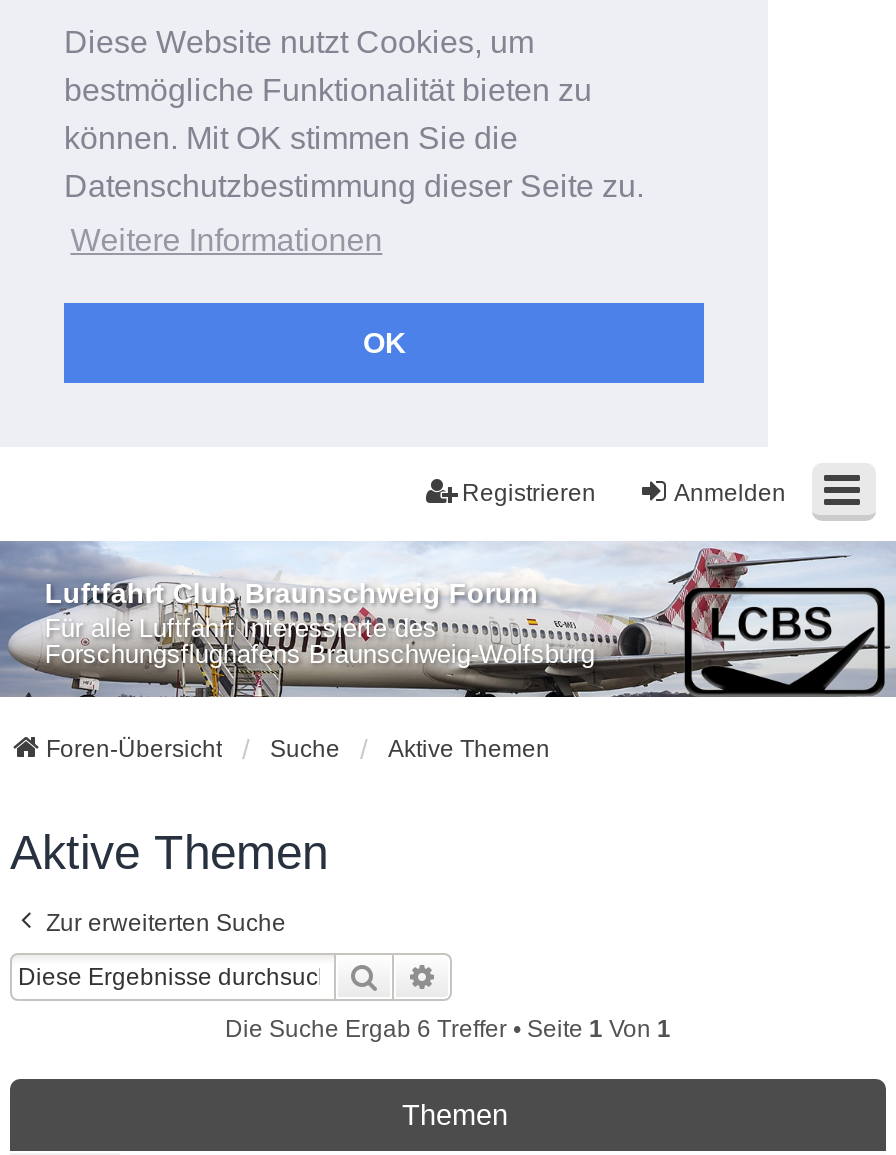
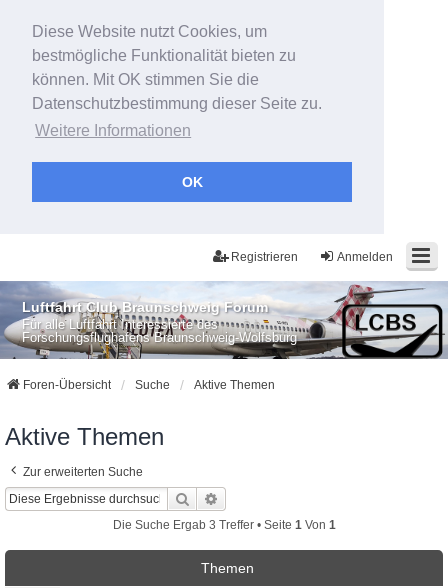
- Die Suche Ergab 6 Treffer • Seite 1 Von 1
+ Die Suche Ergab 3 Treffer • Seite 1 Von 1
